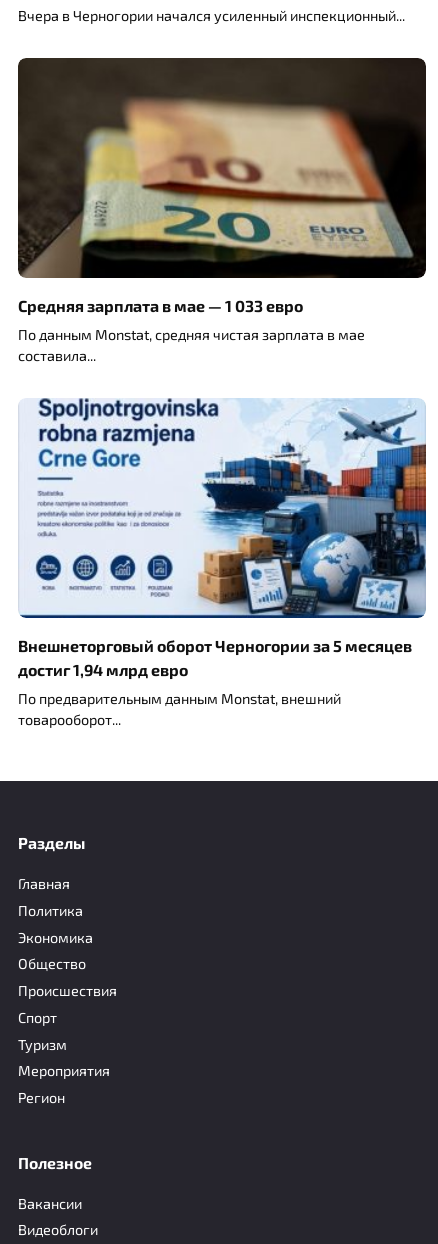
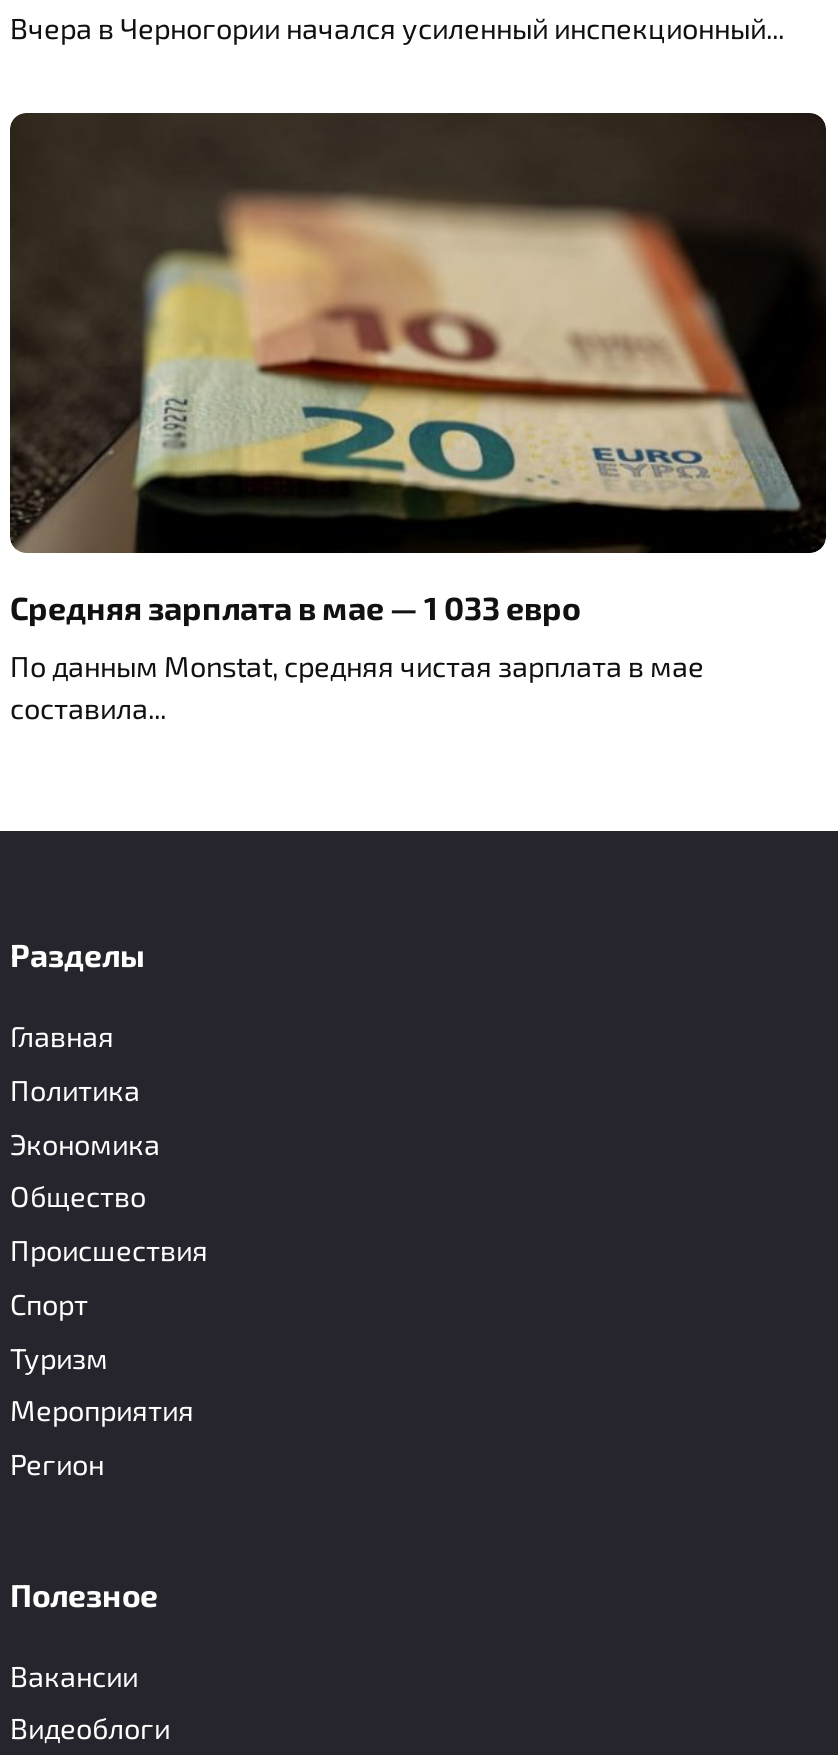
- [image]
- Внешнеторговый оборот Черногории за 5 месяцев
- достиг 1,94 млрд евро
- По предварительным данным Monstat, внешний
- товарооборот
